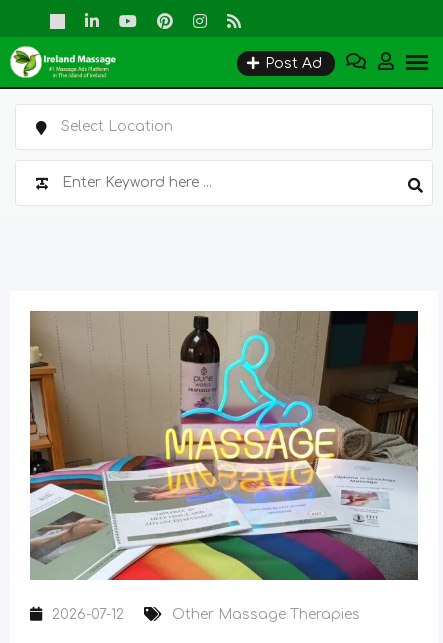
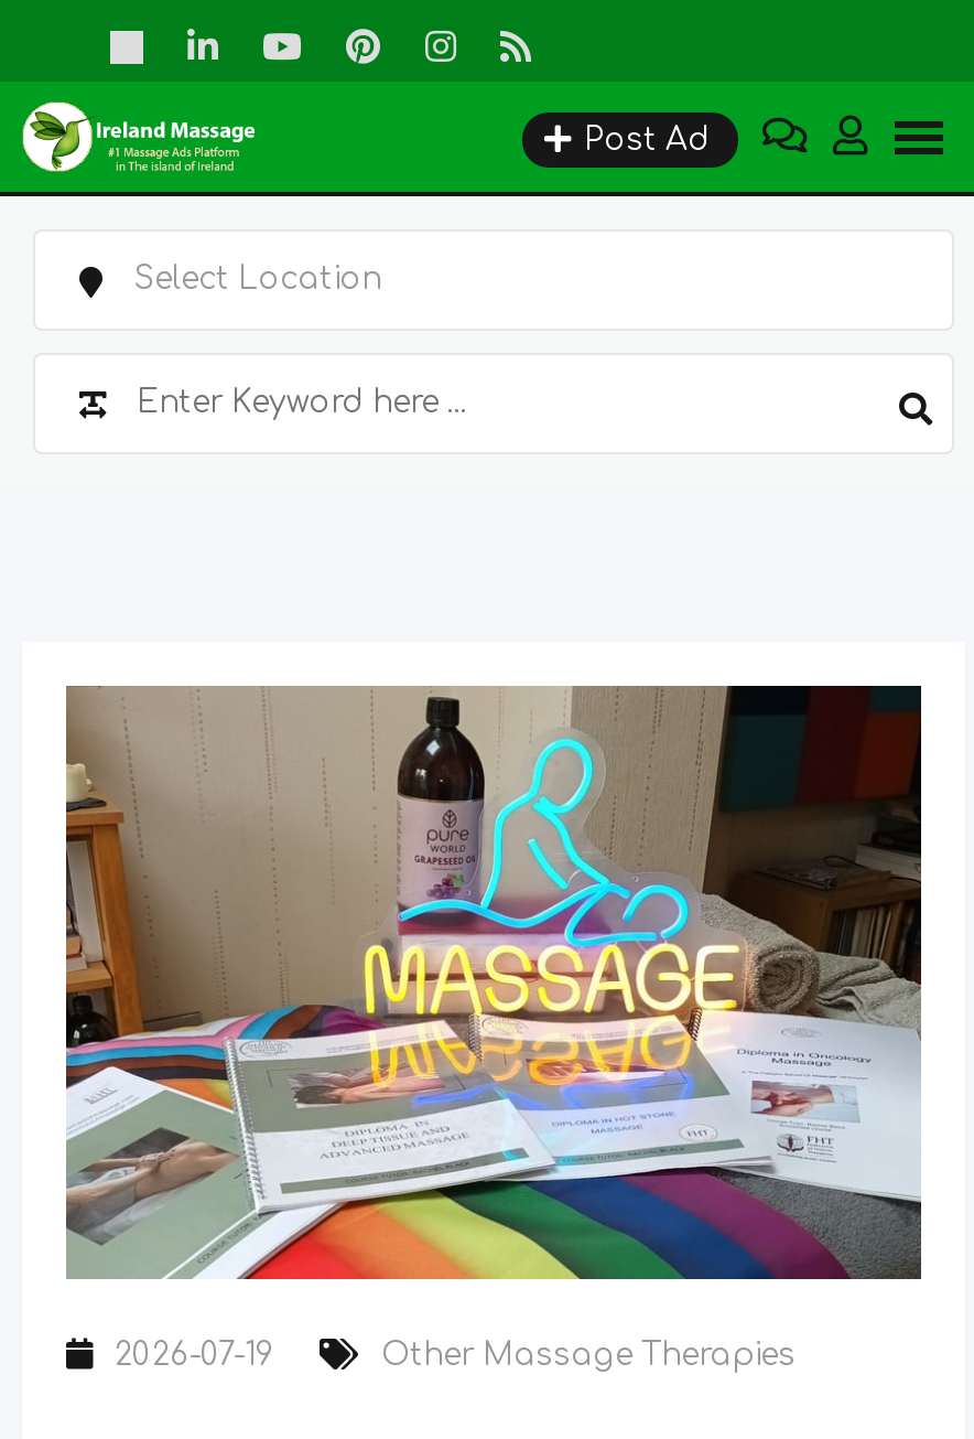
- 2026-07-12
+ 2026-07-19
